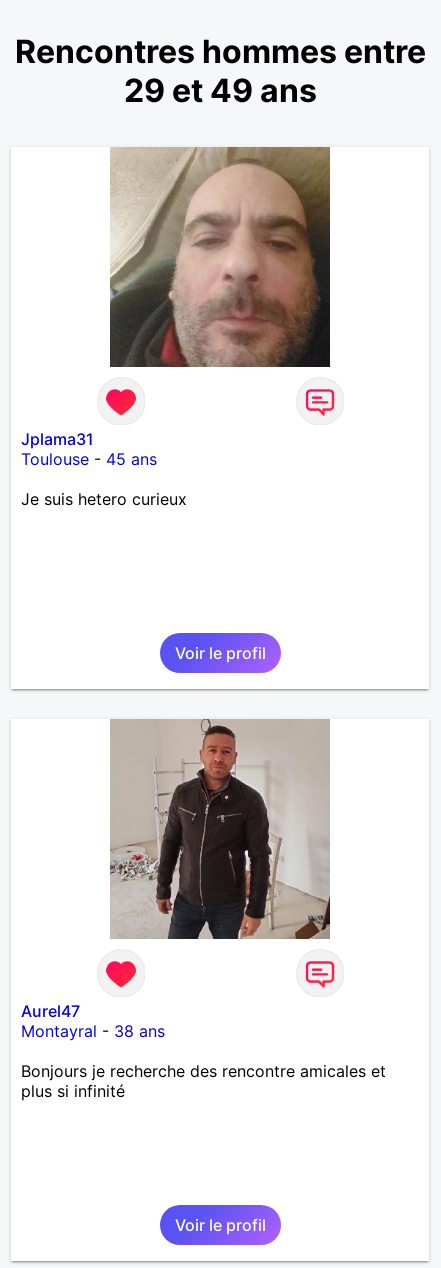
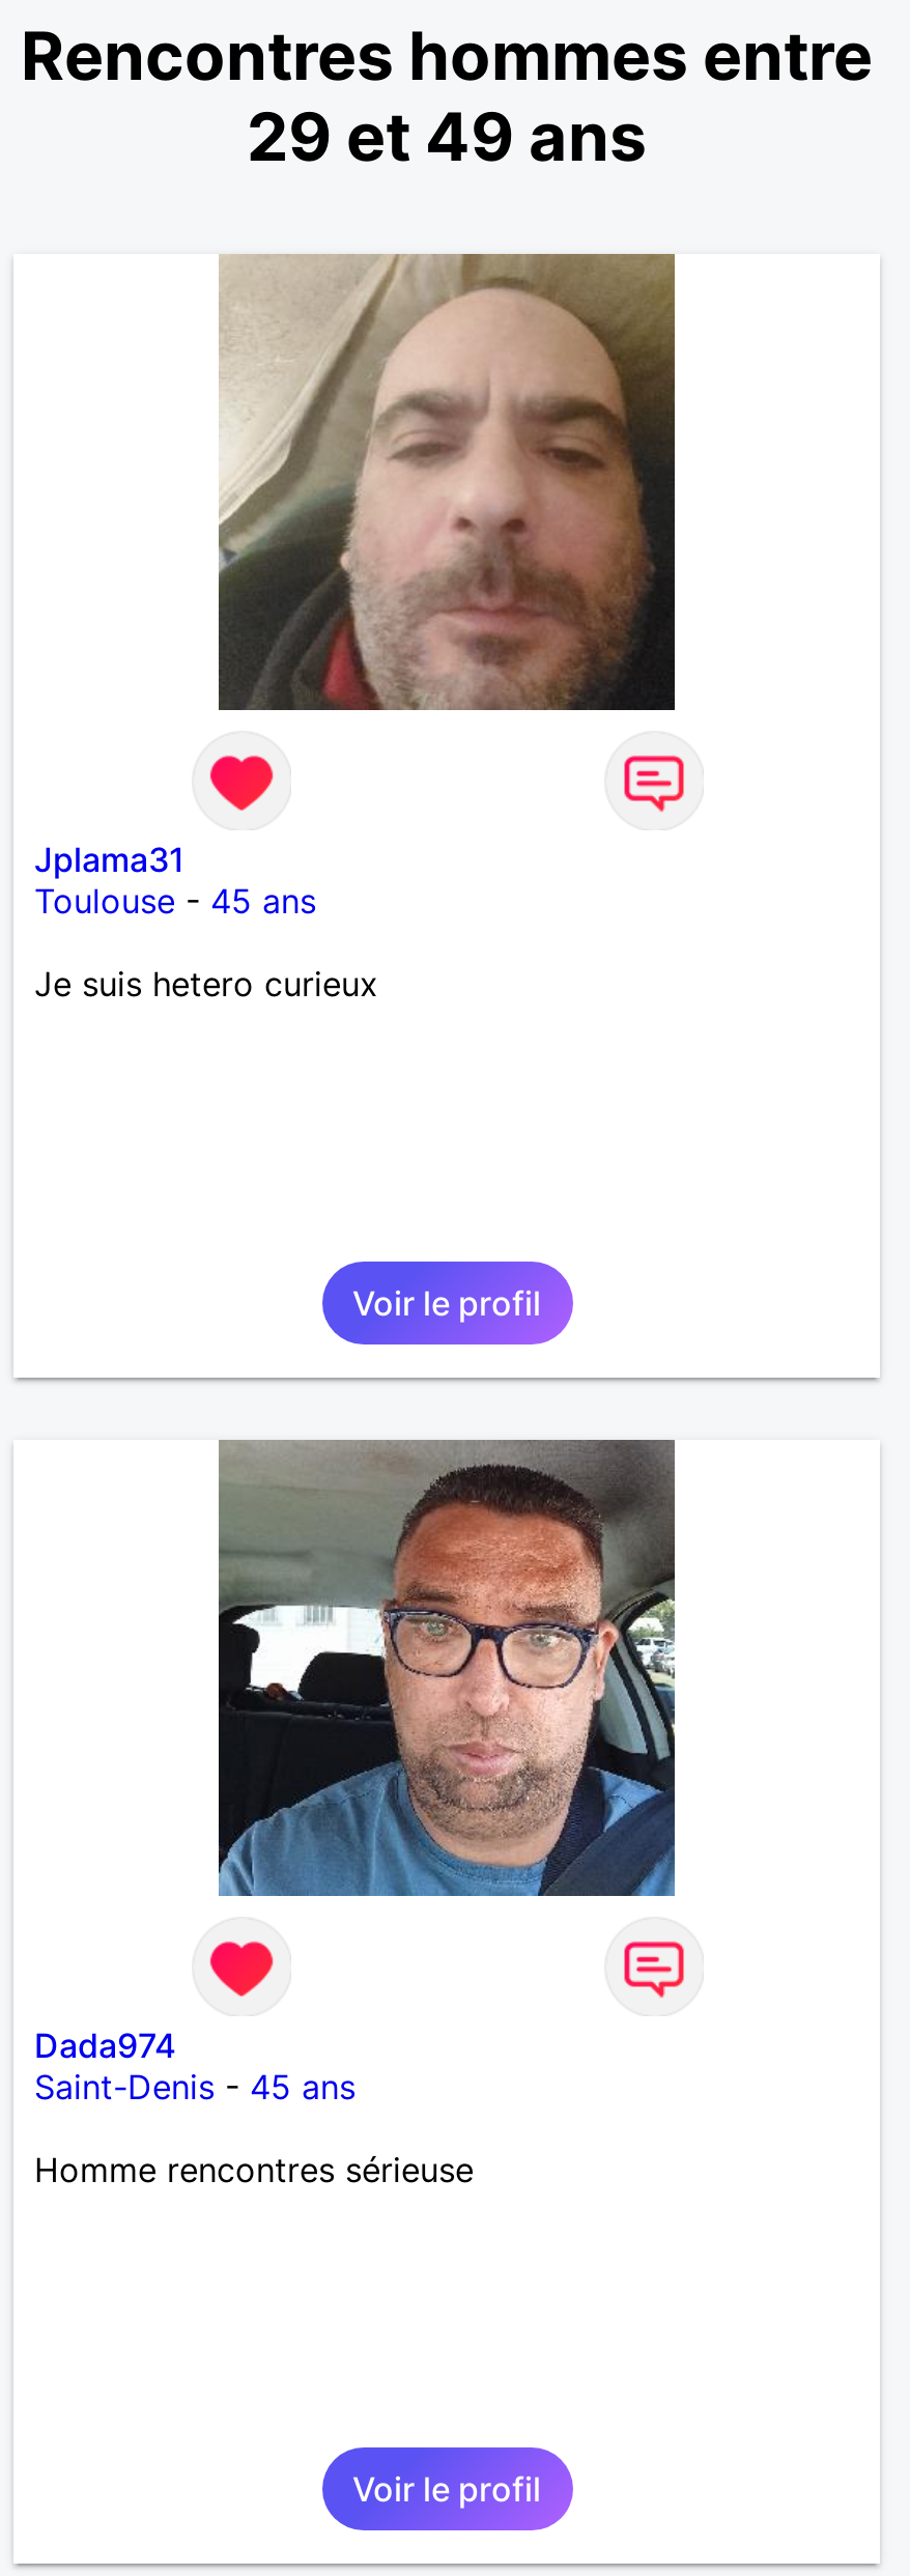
- [image]
+ [image]

- Aurel47
- Montayral - 38 ans
+ Dada974
+ Saint-Denis - 45 ans

- Bonjours je recherche des rencontre amicales et
- plus si infinité
+ Homme rencontres sérieuse
